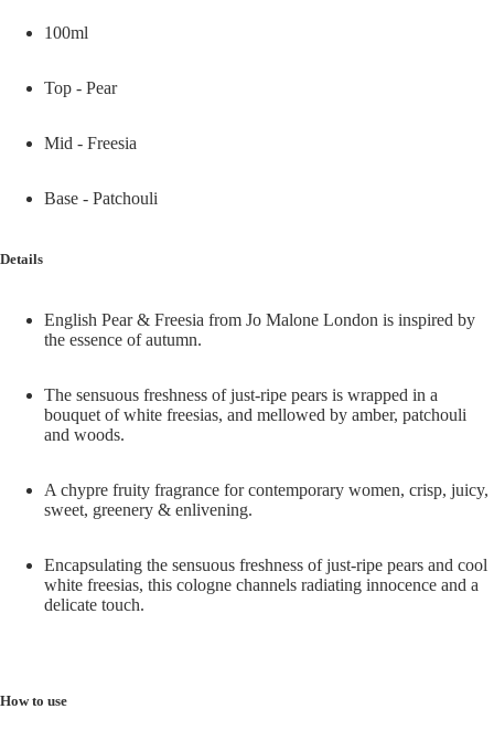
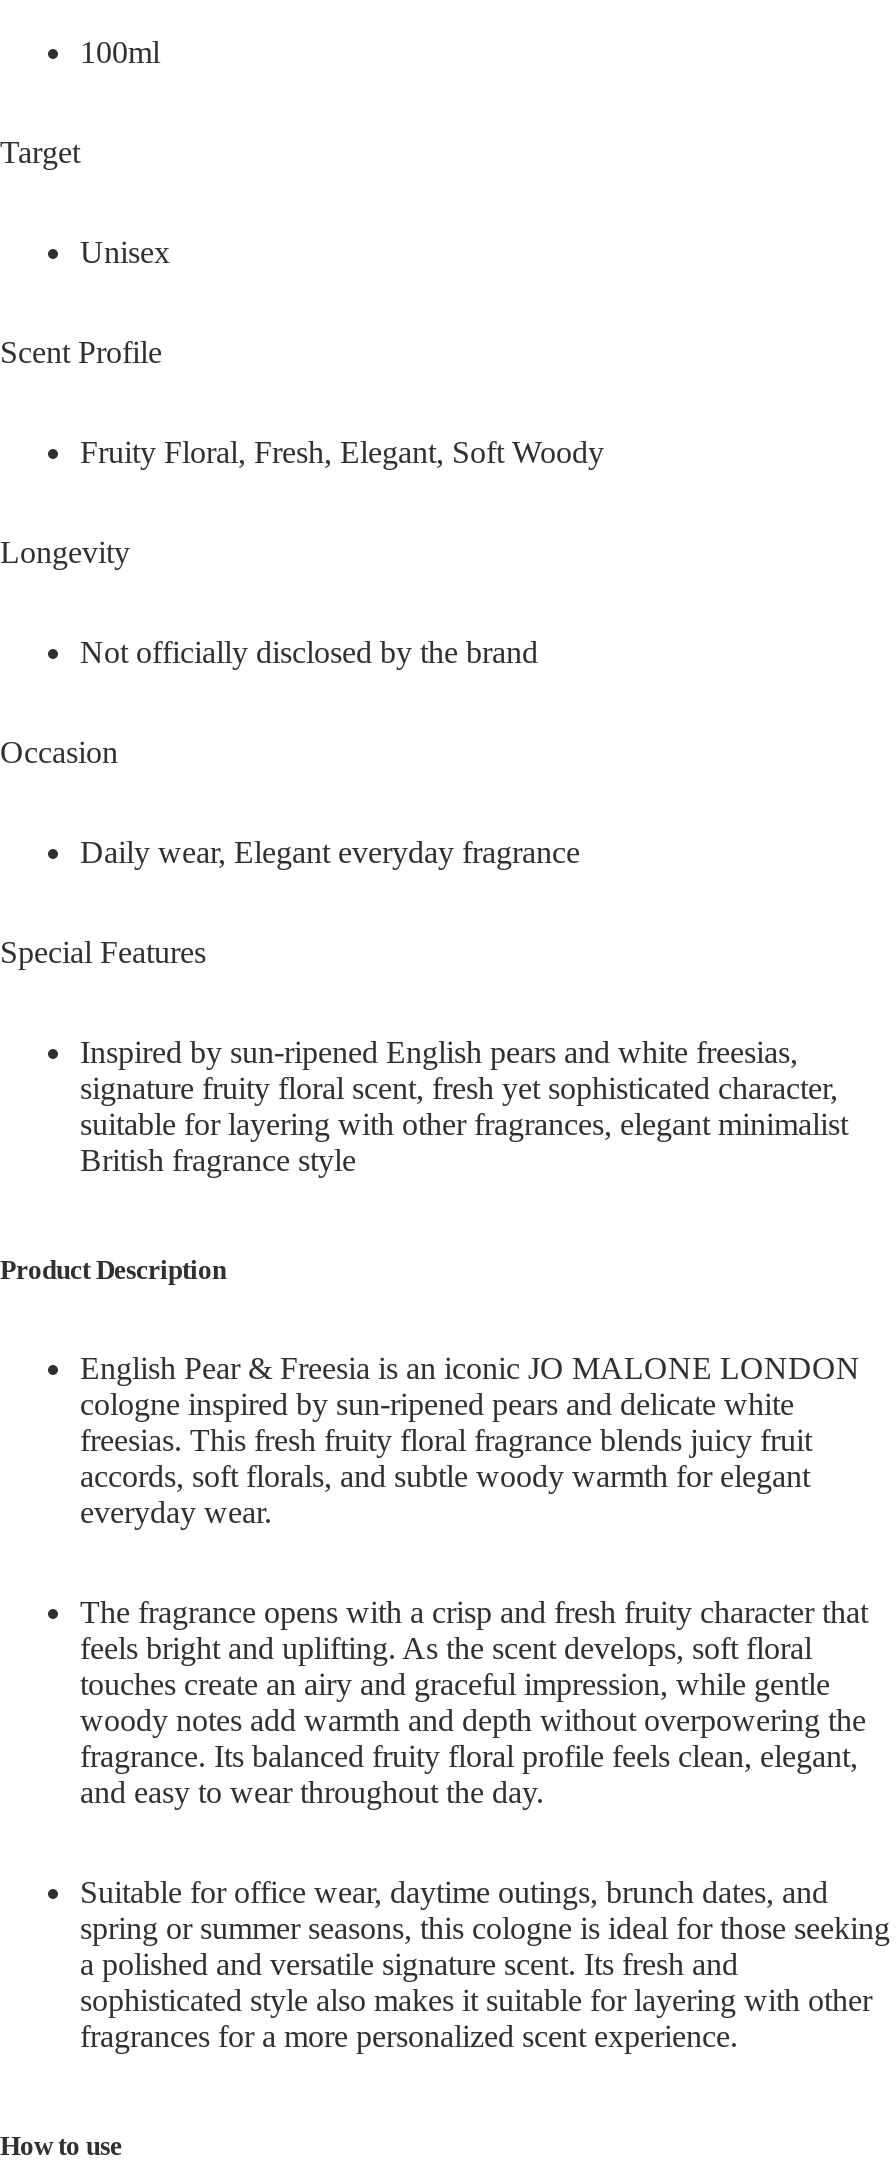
- Top - Pear
- Mid - Freesia
- Base - Patchouli
- Details
- English Pear & Freesia from Jo Malone London is inspired by
- the essence of autumn.
- The sensuous freshness of just-ripe pears is wrapped in a
- bouquet of white freesias, and mellowed by amber, patchouli
- and woods.
- A chypre fruity fragrance for contemporary women, crisp, juicy,
- sweet, greenery & enlivening.
- Encapsulating the sensuous freshness of just-ripe pears and cool
- white freesias, this cologne channels radiating innocence and a
- delicate touch.
+ Target
+ Unisex
+ Scent Profile
+ Fruity Floral, Fresh, Elegant, Soft Woody
+ Longevity
+ Not officially disclosed by the brand
+ Occasion
+ Daily wear, Elegant everyday fragrance
+ Special Features
+ Inspired by sun-ripened English pears and white freesias,
+ signature fruity floral scent, fresh yet sophisticated character,
+ suitable for layering with other fragrances, elegant minimalist
+ British fragrance style
+ Product Description
+ English Pear & Freesia is an iconic JO MALONE LONDON
+ cologne inspired by sun-ripened pears and delicate white
+ freesias. This fresh fruity floral fragrance blends juicy fruit
+ accords, soft florals, and subtle woody warmth for elegant
+ everyday wear.
+ The fragrance opens with a crisp and fresh fruity character that
+ feels bright and uplifting. As the scent develops, soft floral
+ touches create an airy and graceful impression, while gentle
+ woody notes add warmth and depth without overpowering the
+ fragrance. Its balanced fruity floral profile feels clean, elegant,
+ and easy to wear throughout the day.
+ Suitable for office wear, daytime outings, brunch dates, and
+ spring or summer seasons, this cologne is ideal for those seeking
+ a polished and versatile signature scent. Its fresh and
+ sophisticated style also makes it suitable for layering with other
+ fragrances for a more personalized scent experience.
